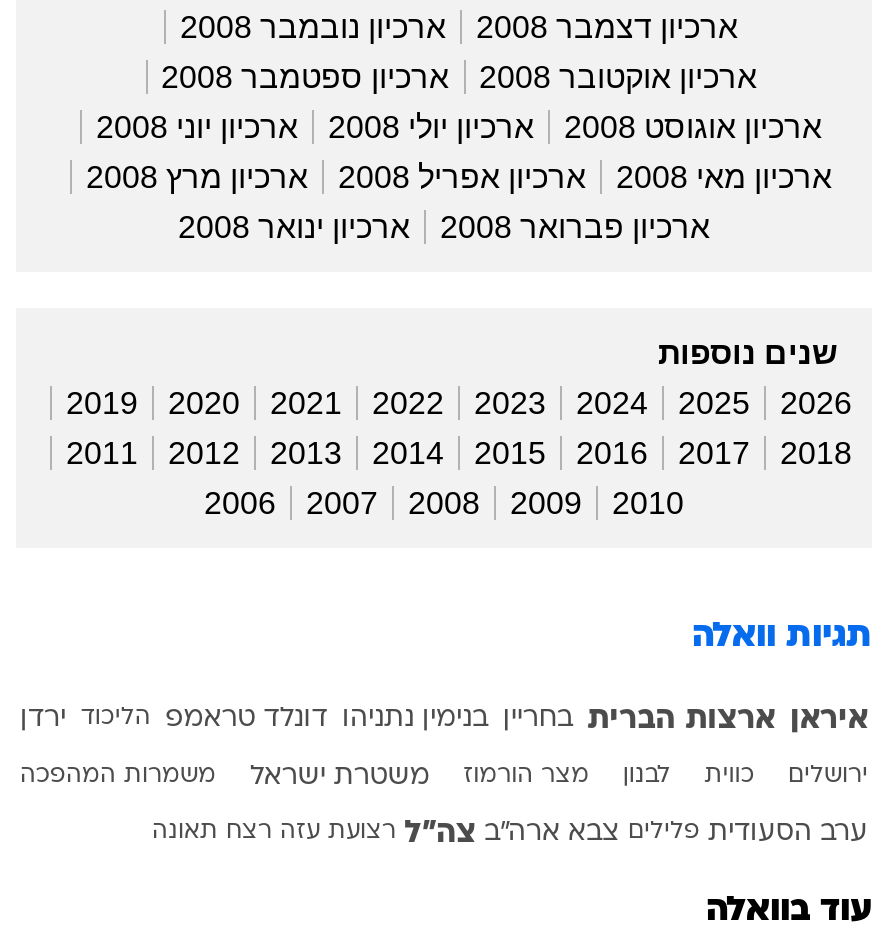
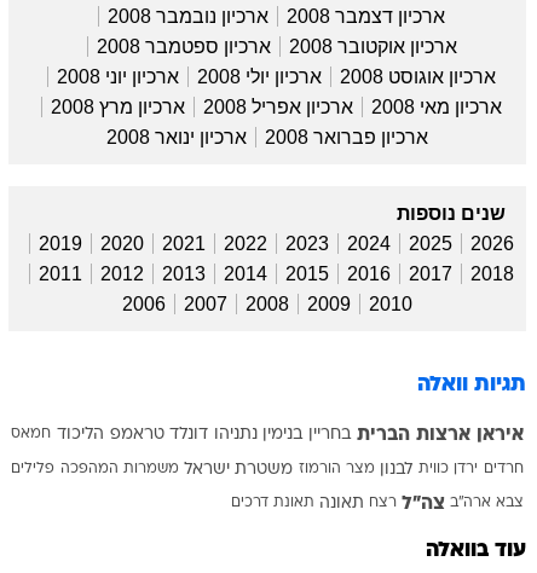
- איראן ארצות הברית בחריין בנימין נתניהו דונלד טראמפ
- הליכוד
- ירדן
+ איראן ארצות הברית בחריין בנימין נתניהו דונלד טראמפ הליכוד חמאס

- ירושלים
- כווית
- לבנון
- מצר הורמוז
- משטרת ישראל
- משמרות המהפכה
+ חרדים ירדן כווית לבנון מצר הורמוז משטרת ישראל משמרות המהפכה פלילים

- ערב הסעודית פלילים צבא ארה"ב צה"ל רצועת עזה רצח תאונה
+ צבא ארה"ב צה"ל רצח תאונה תאונת דרכים
